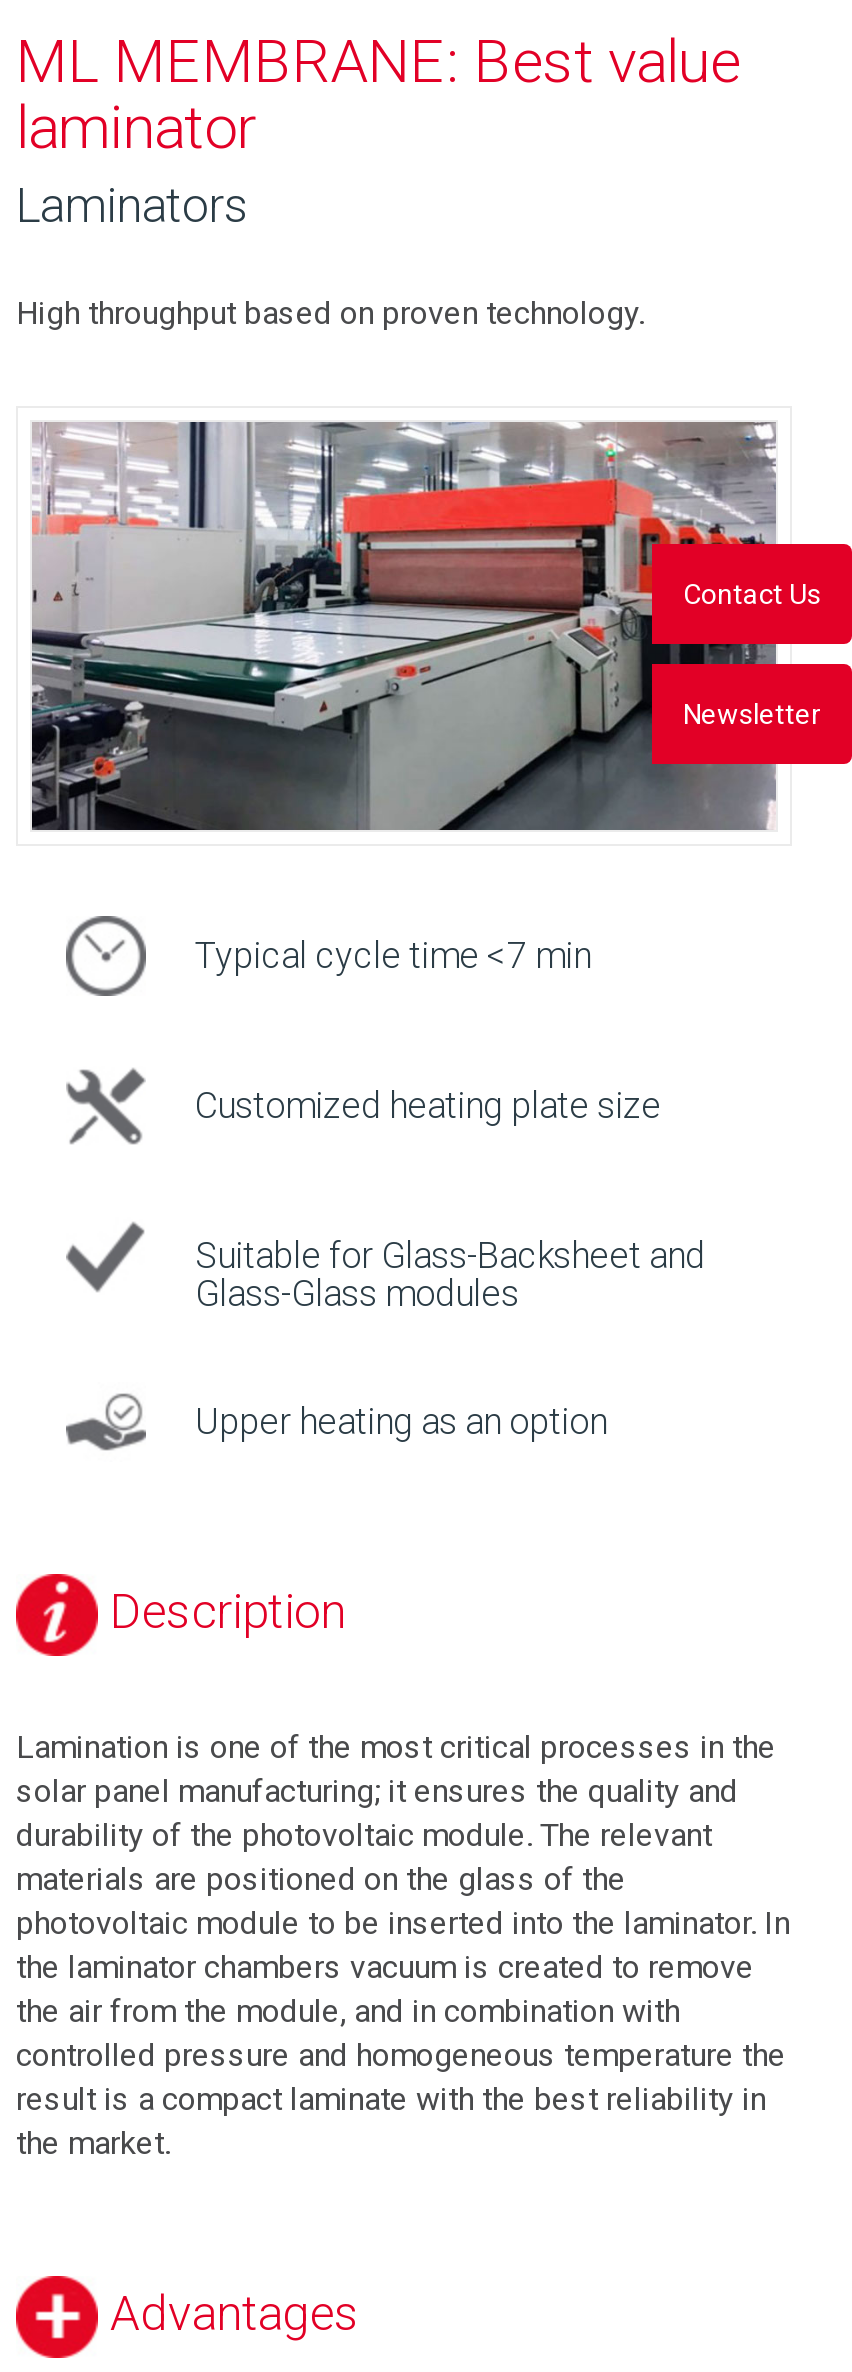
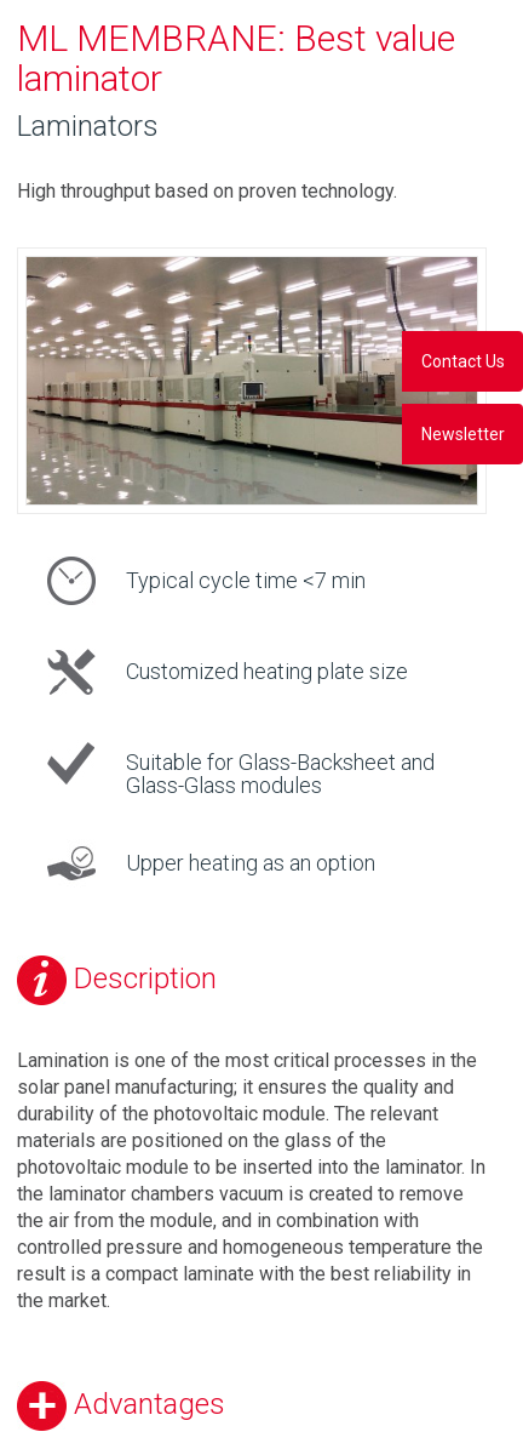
- [image]
+ [image]
